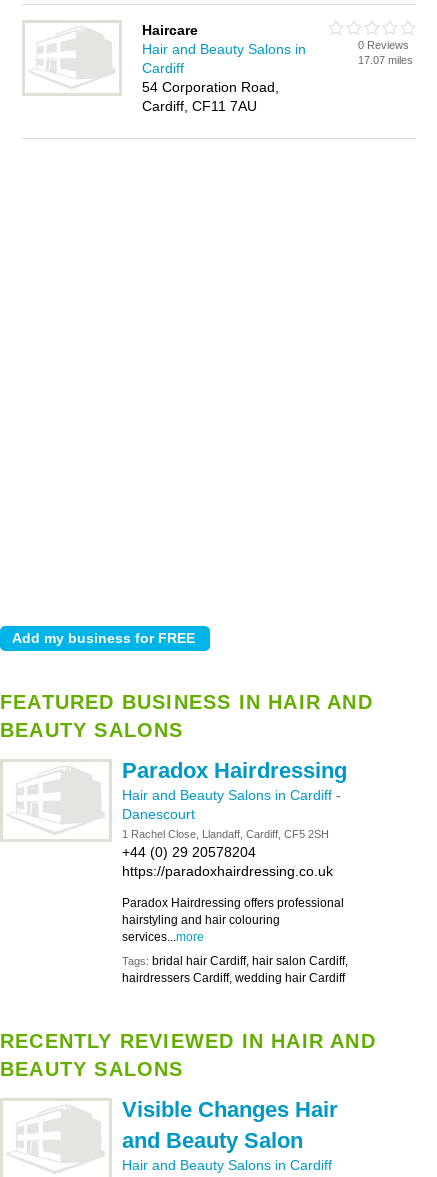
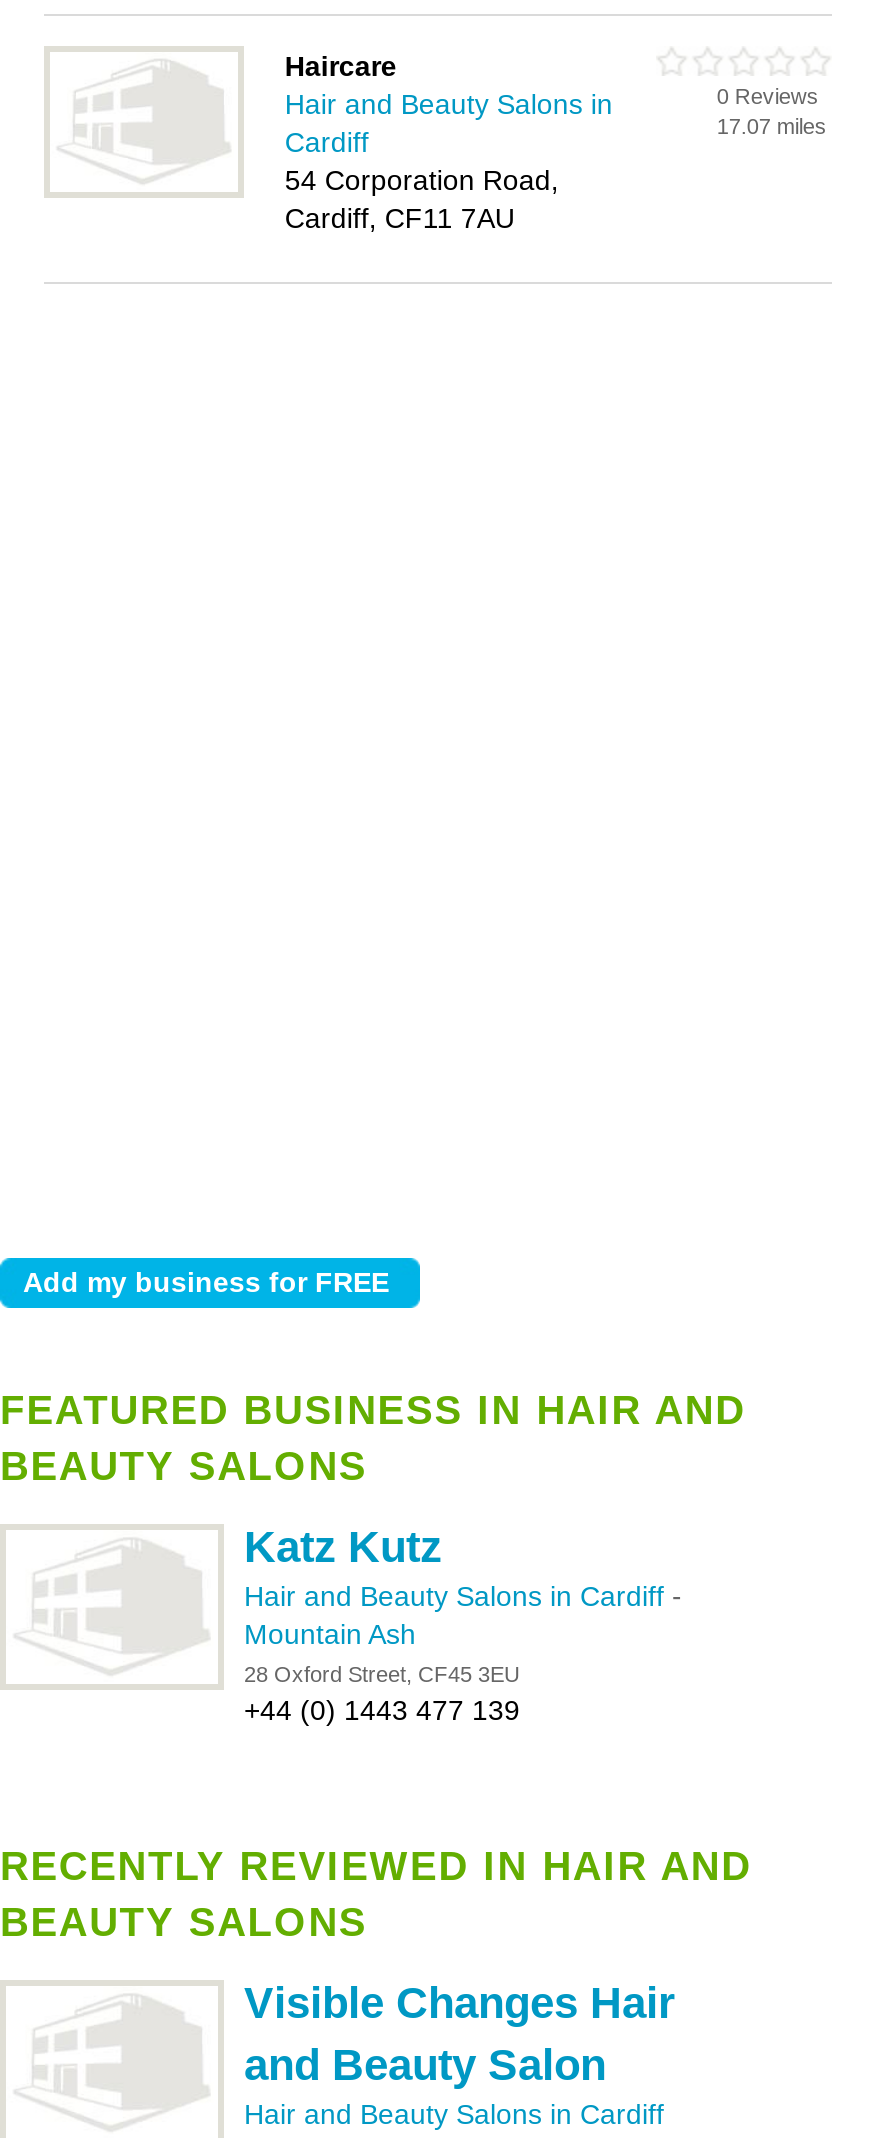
- Paradox Hairdressing
+ Katz Kutz

- Danescourt
- 1 Rachel Close, Llandaff, Cardiff, CF5 2SH
- +44 (0) 29 20578204
- https://paradoxhairdressing.co.uk
- Paradox Hairdressing offers professional
- hairstyling and hair colouring
- services...more
- Tags: bridal hair Cardiff, hair salon Cardiff,
- hairdressers Cardiff, wedding hair Cardiff
+ Mountain Ash
+ 28 Oxford Street, CF45 3EU
+ +44 (0) 1443 477 139
